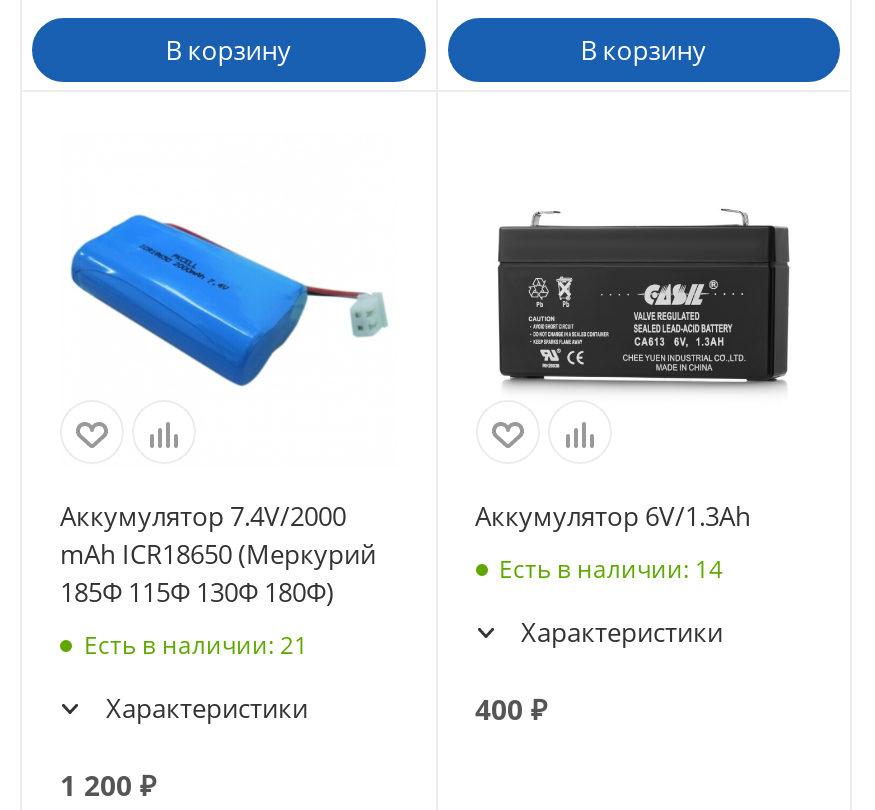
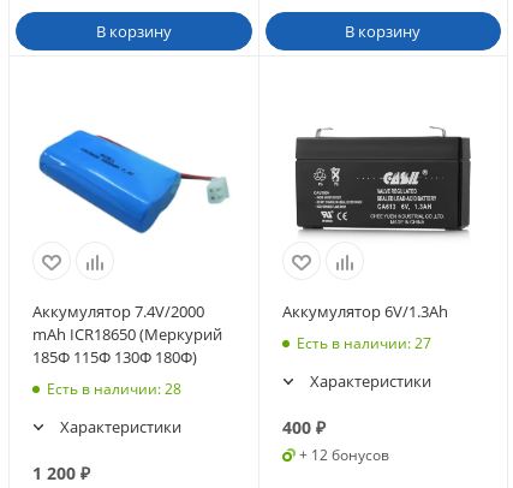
- Есть в наличии: 14
+ Есть в наличии: 27

- Есть в наличии: 21
+ Есть в наличии: 28

+ + 12 бонусов
